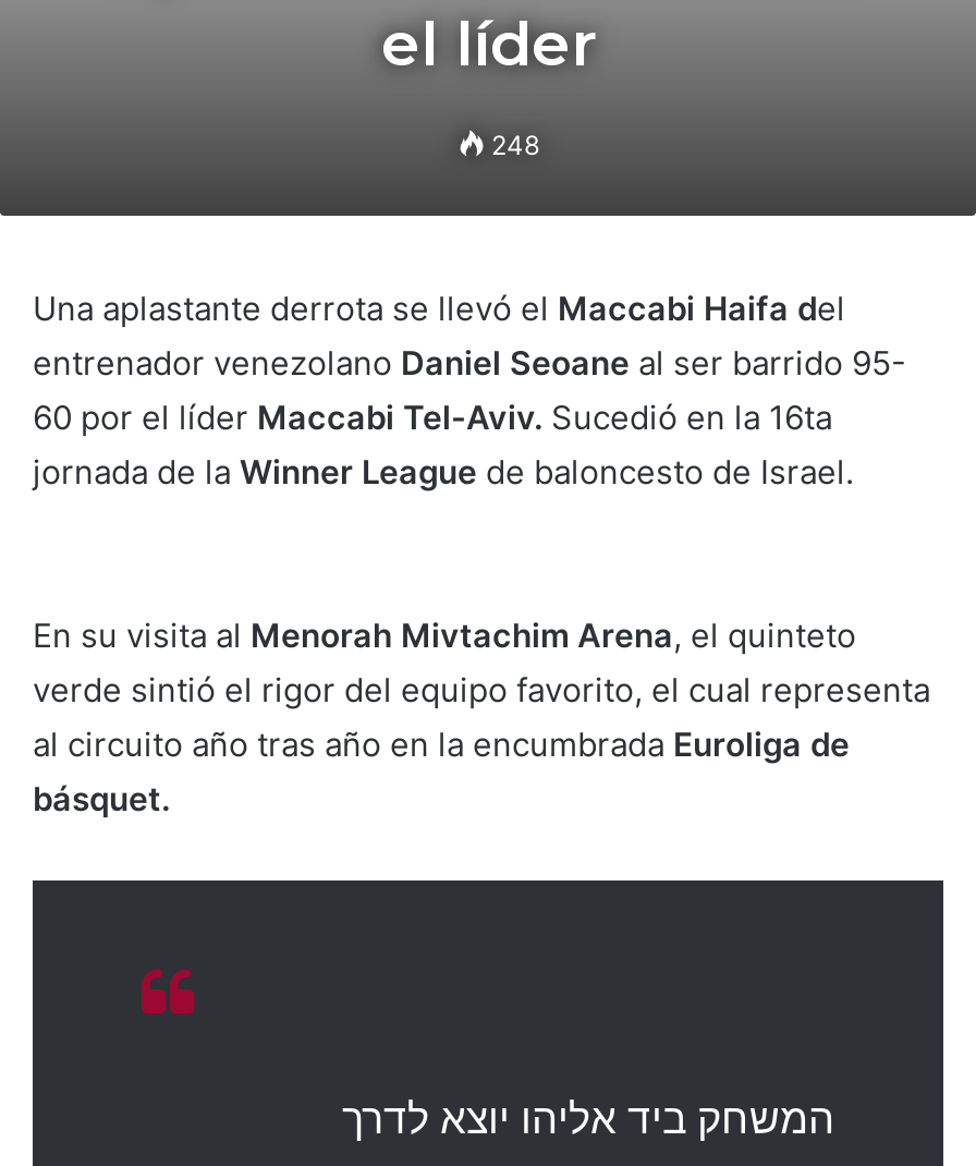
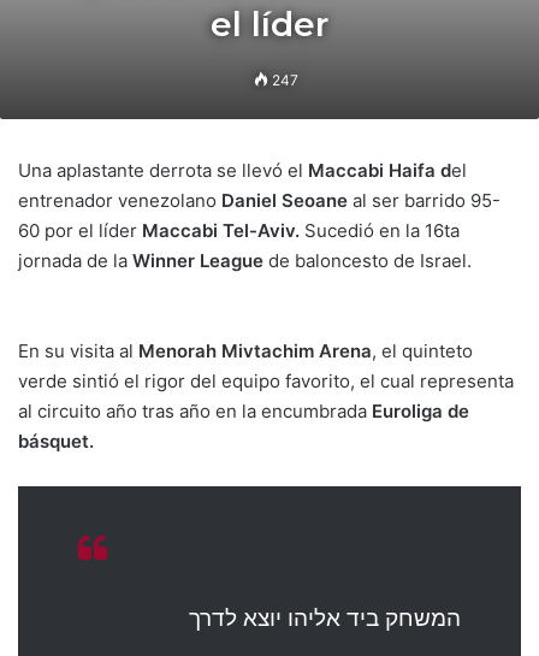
- 248
+ 247
